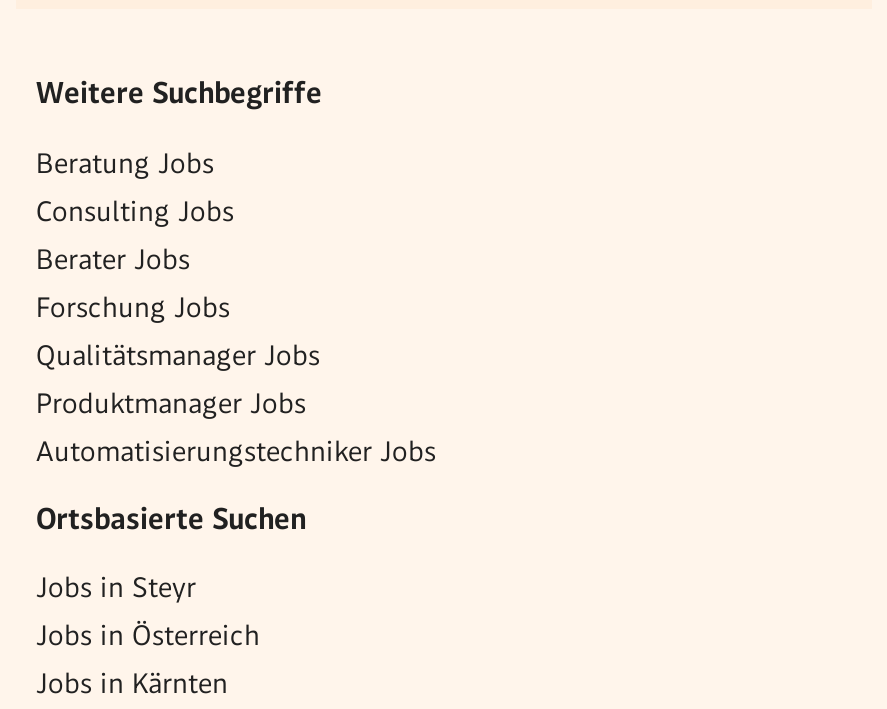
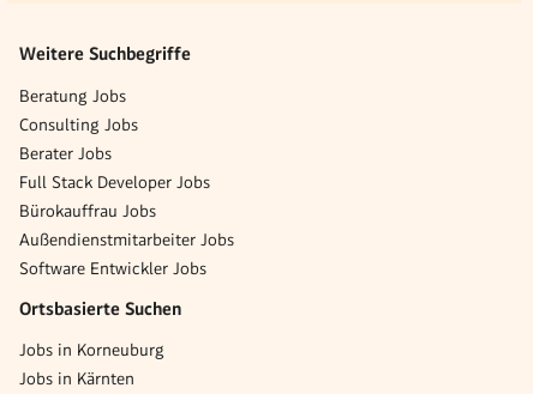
- Forschung Jobs
+ Full Stack Developer Jobs

- Qualitätsmanager Jobs
+ Bürokauffrau Jobs

- Produktmanager Jobs
+ Außendienstmitarbeiter Jobs

- Automatisierungstechniker Jobs
+ Software Entwickler Jobs

- Jobs in Steyr
- Jobs in Österreich
+ Jobs in Korneuburg
